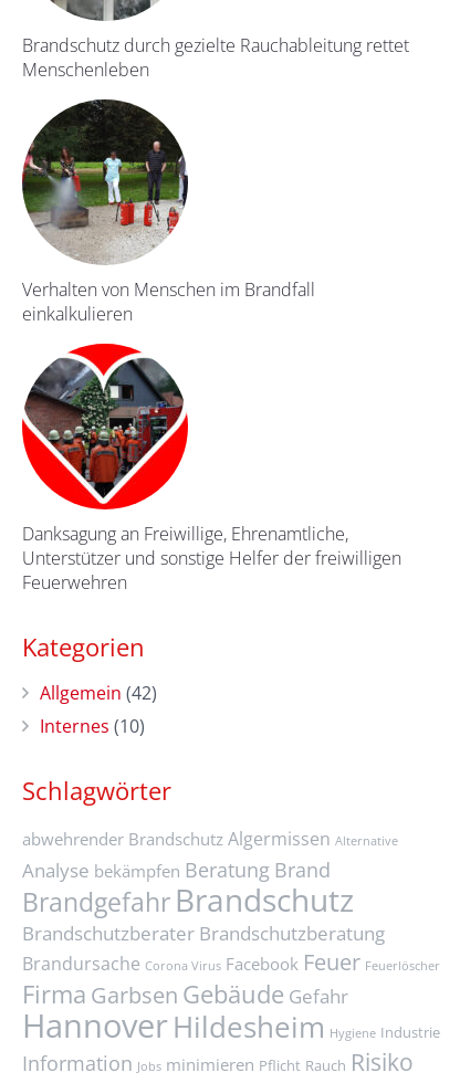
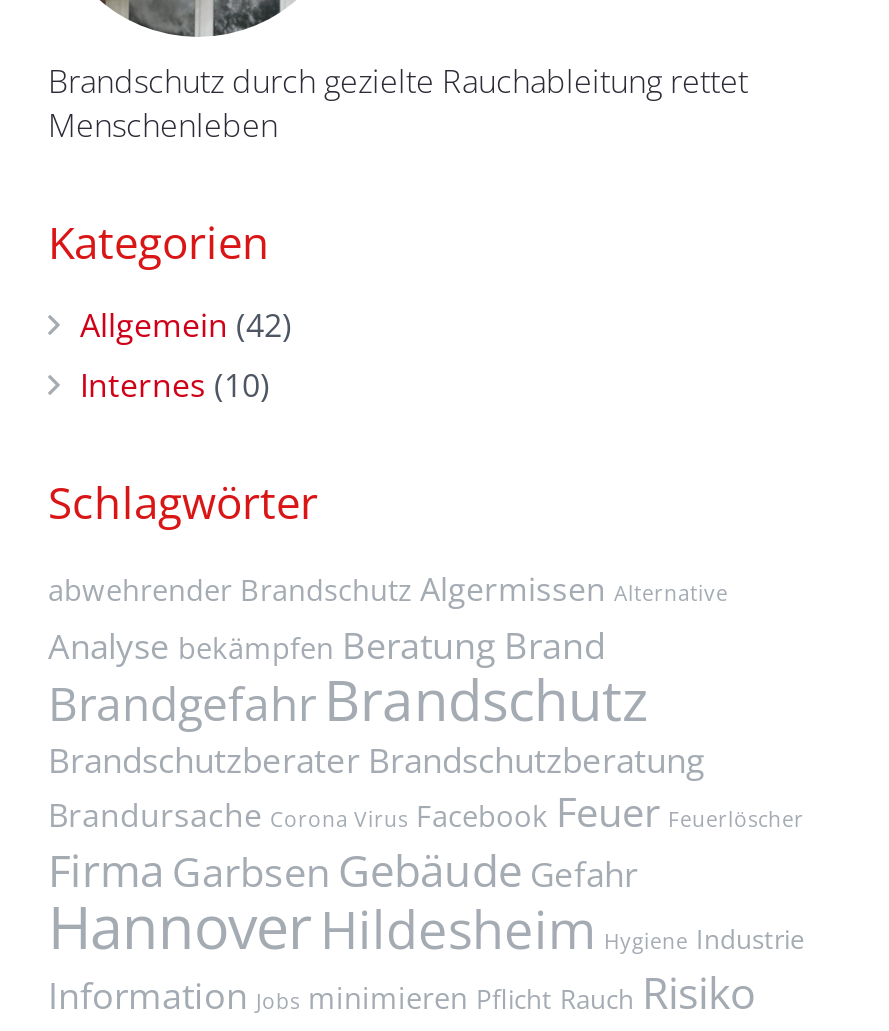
- [image]
- Verhalten von Menschen im Brandfall
- einkalkulieren

- [image]
- Danksagung an Freiwillige, Ehrenamtliche,
- Unterstützer und sonstige Helfer der freiwilligen
- Feuerwehren
